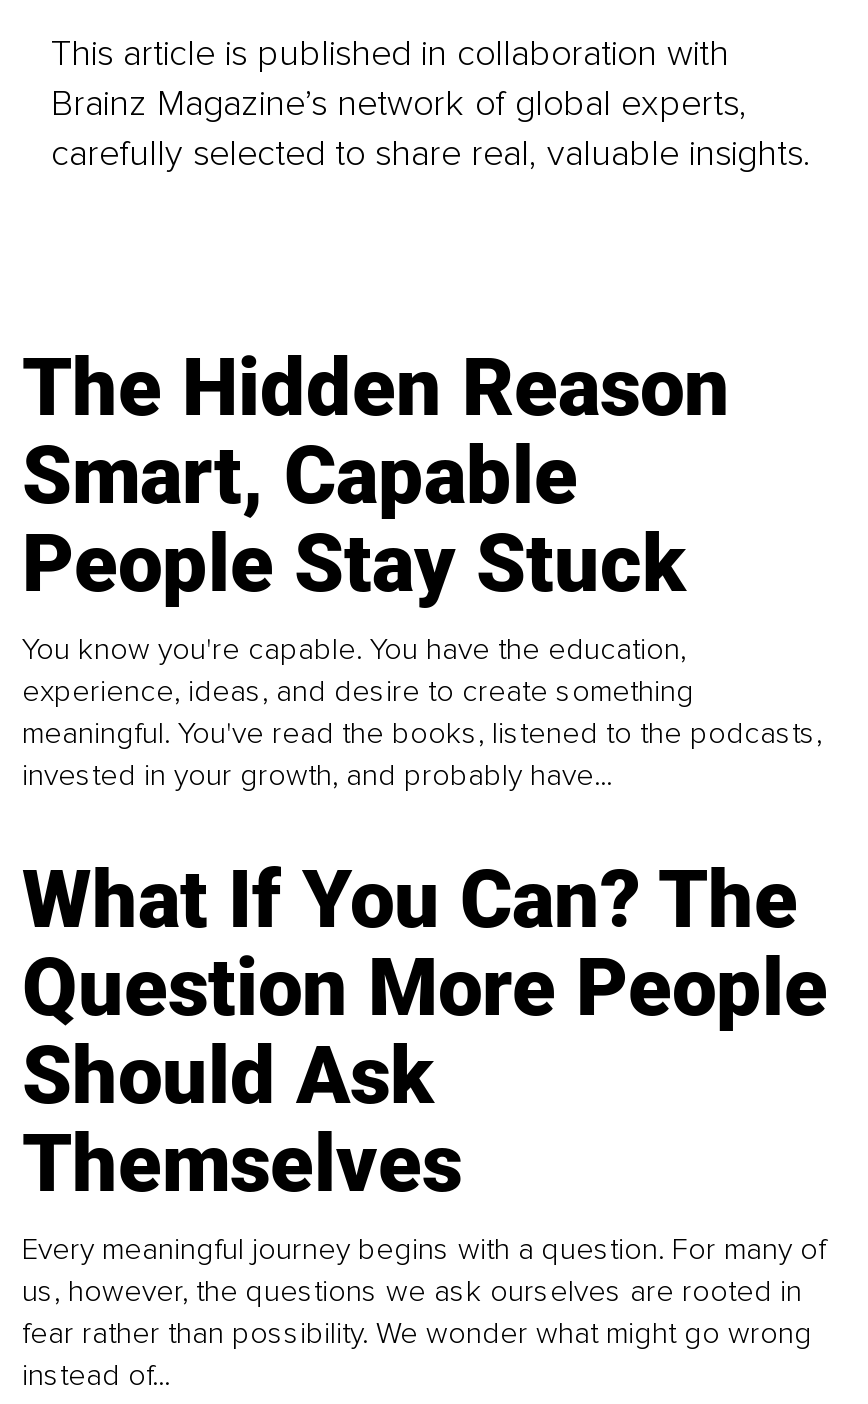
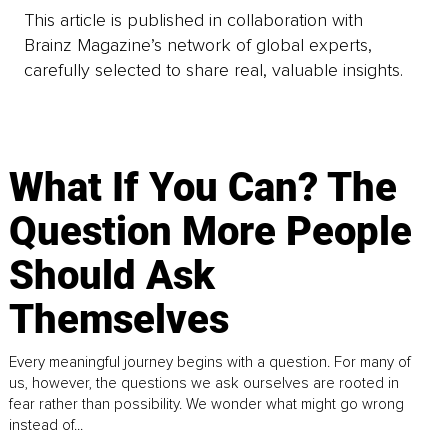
- The Hidden Reason
- Smart, Capable
- People Stay Stuck
- You know you're capable. You have the education,
- experience, ideas, and desire to create something
- meaningful. You've read the books, listened to the podcasts,
- invested in your growth, and probably have...
